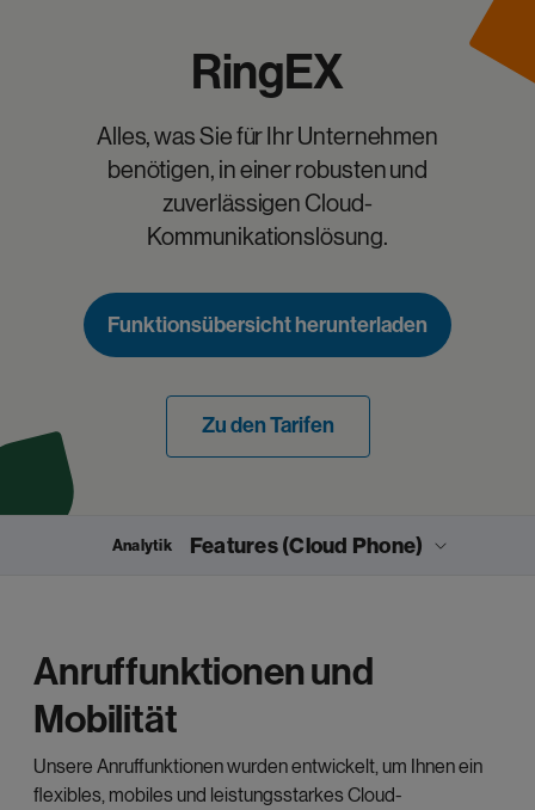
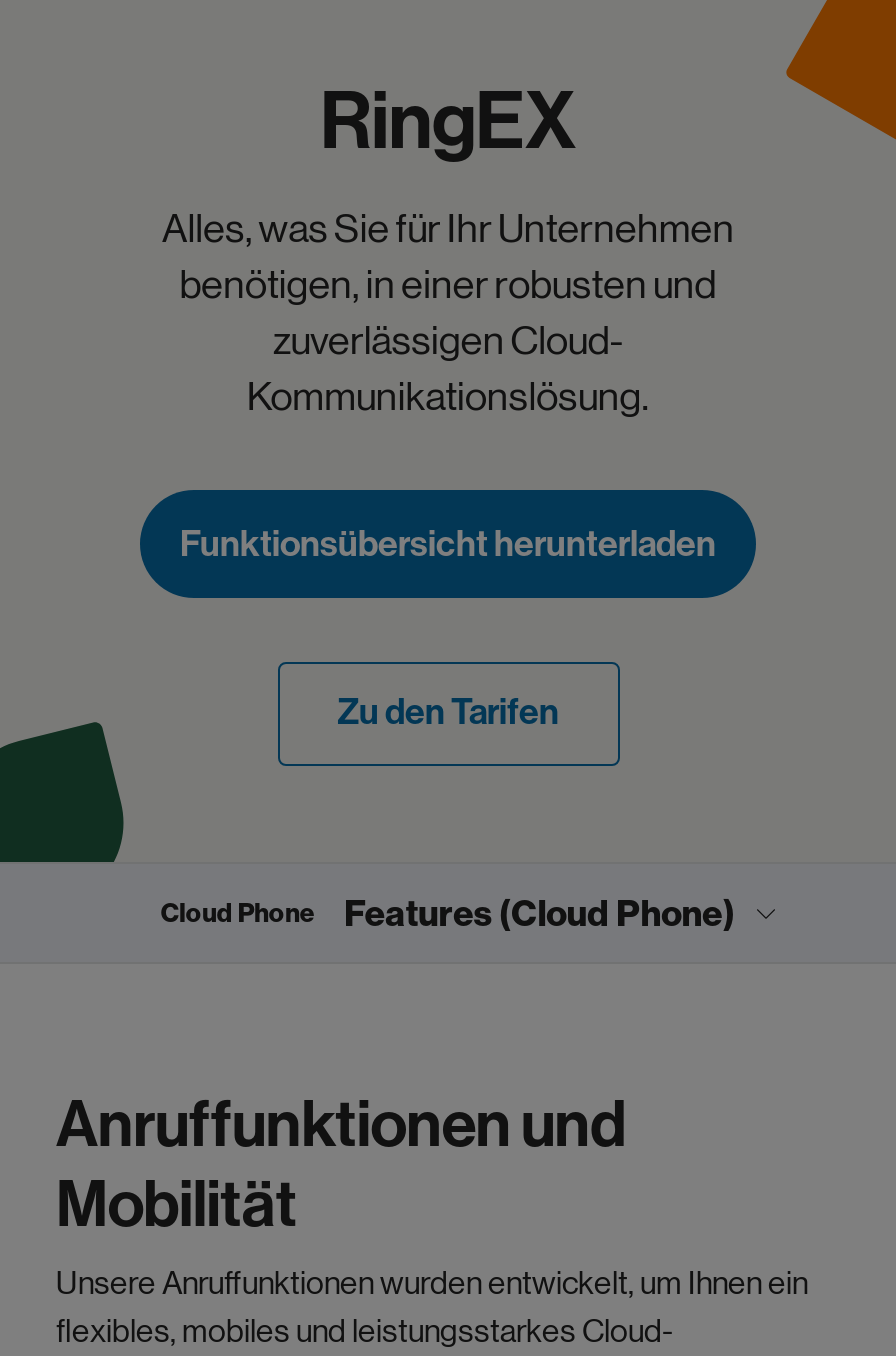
- Analytik
+ Cloud Phone
